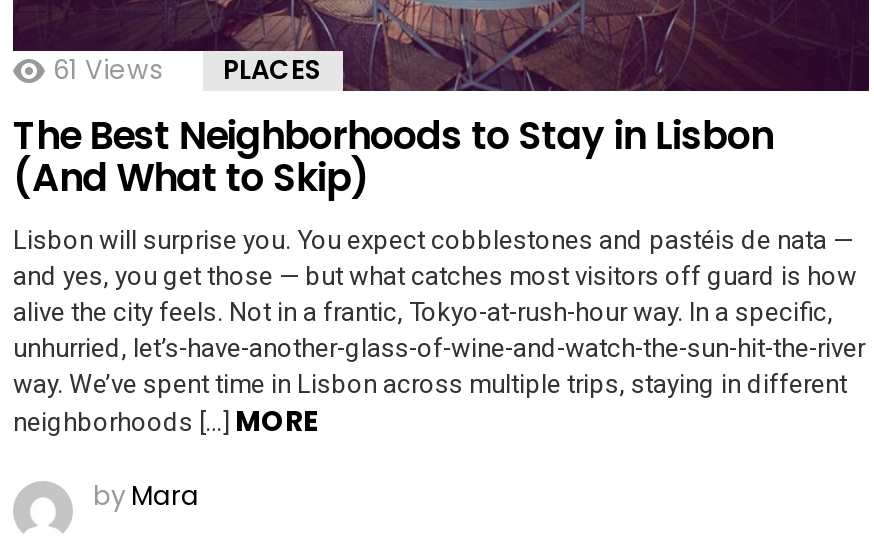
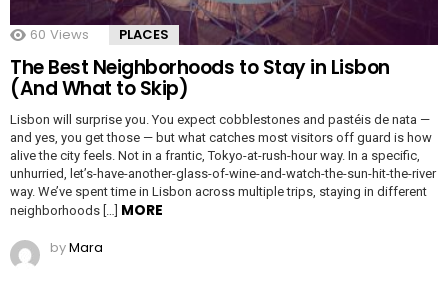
- 61 Views PLACES
+ 60 Views PLACES
